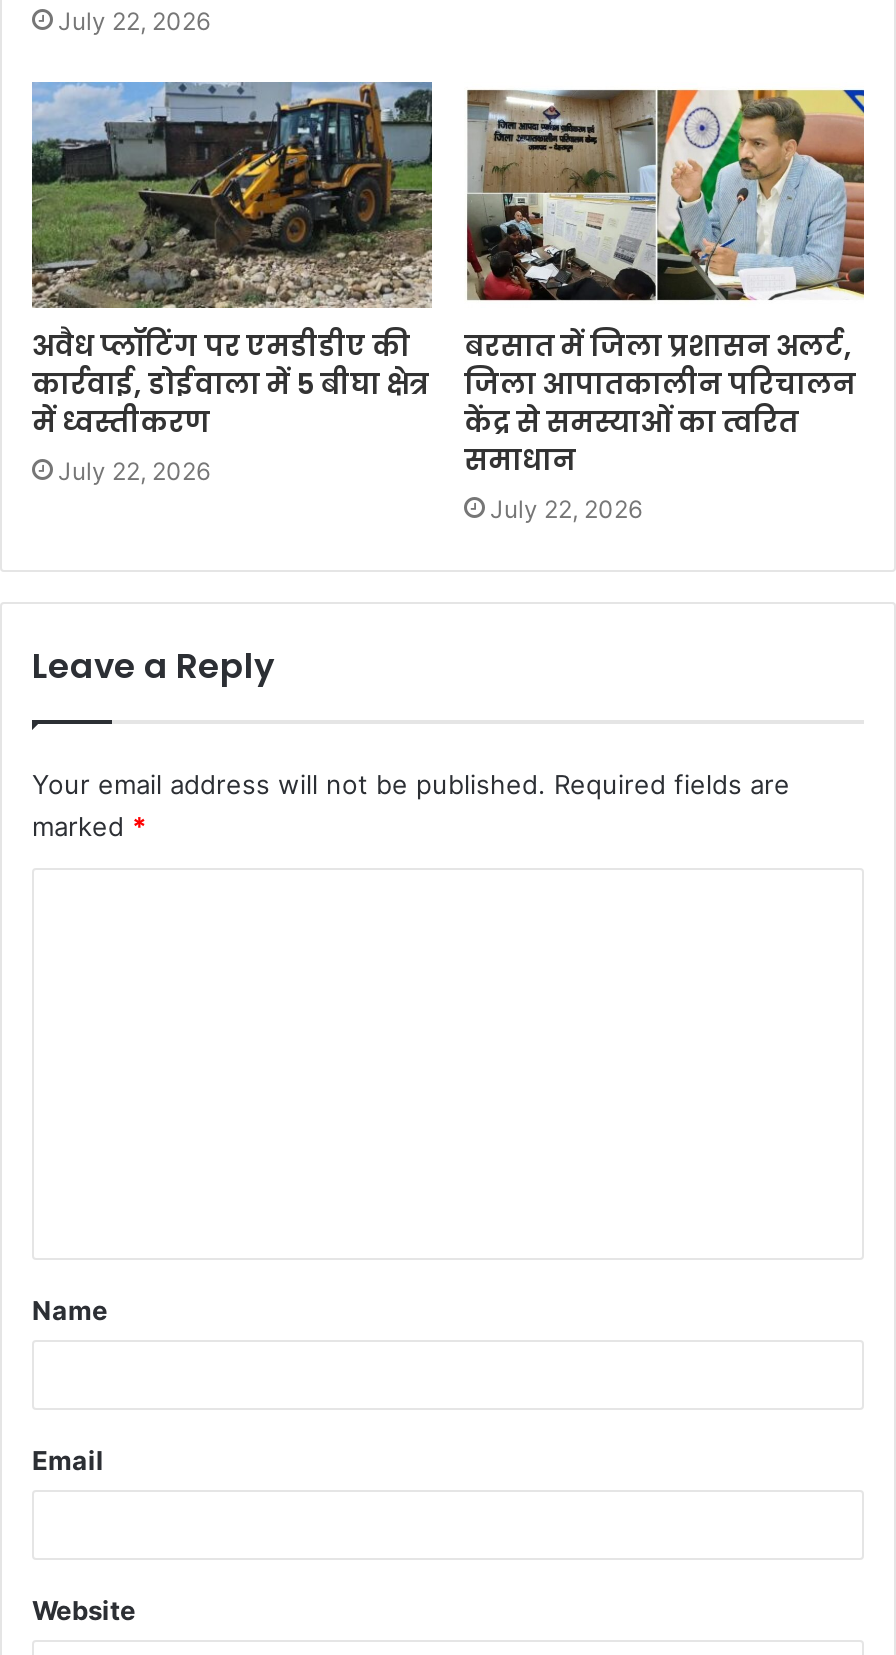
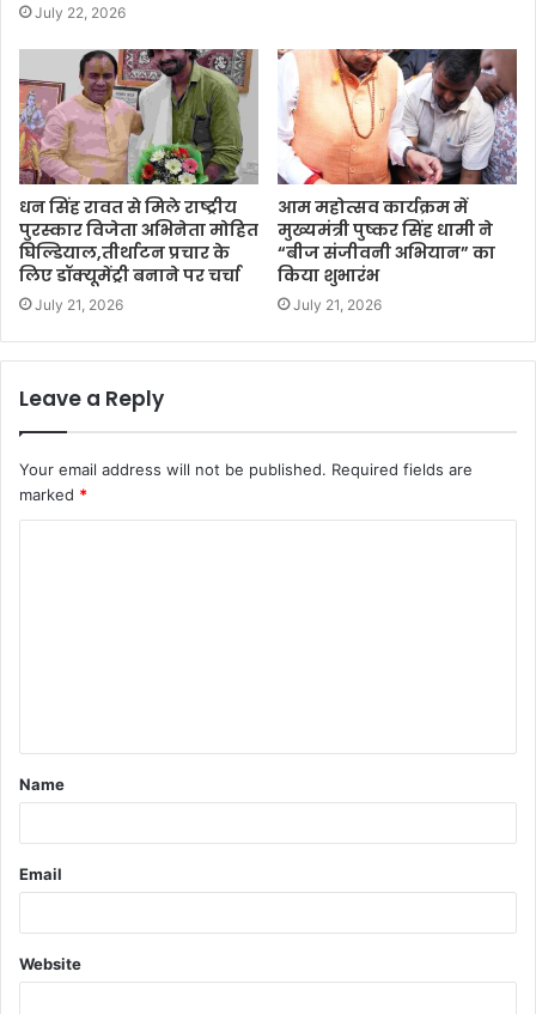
- [image]
- अवैध प्लॉटिंग पर एमडीडीए की
- कार्रवाई, डोईवाला में 5 बीघा क्षेत्र
- में ध्वस्तीकरण
- July 22, 2026
+ [image]
+ धन सिंह रावत से मिले राष्ट्रीय
+ पुरस्कार विजेता अभिनेता मोहित
+ घिल्डियाल,तीर्थाटन प्रचार के
+ लिए डॉक्यूमेंट्री बनाने पर चर्चा
+ July 21, 2026

- [image]
- बरसात में जिला प्रशासन अलर्ट,
- जिला आपातकालीन परिचालन
- केंद्र से समस्याओं का त्वरित
- समाधान
- July 22, 2026
+ [image]
+ आम महोत्सव कार्यक्रम में
+ मुख्यमंत्री पुष्कर सिंह धामी ने
+ “बीज संजीवनी अभियान” का
+ किया शुभारंभ
+ July 21, 2026
